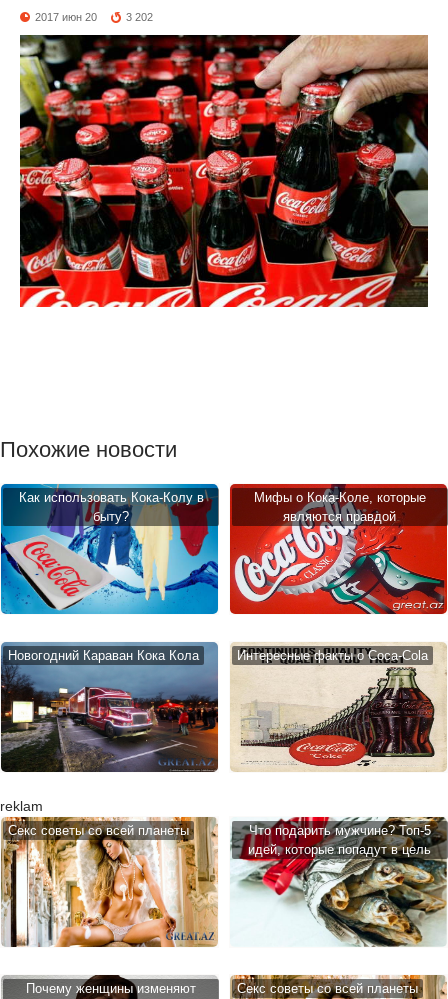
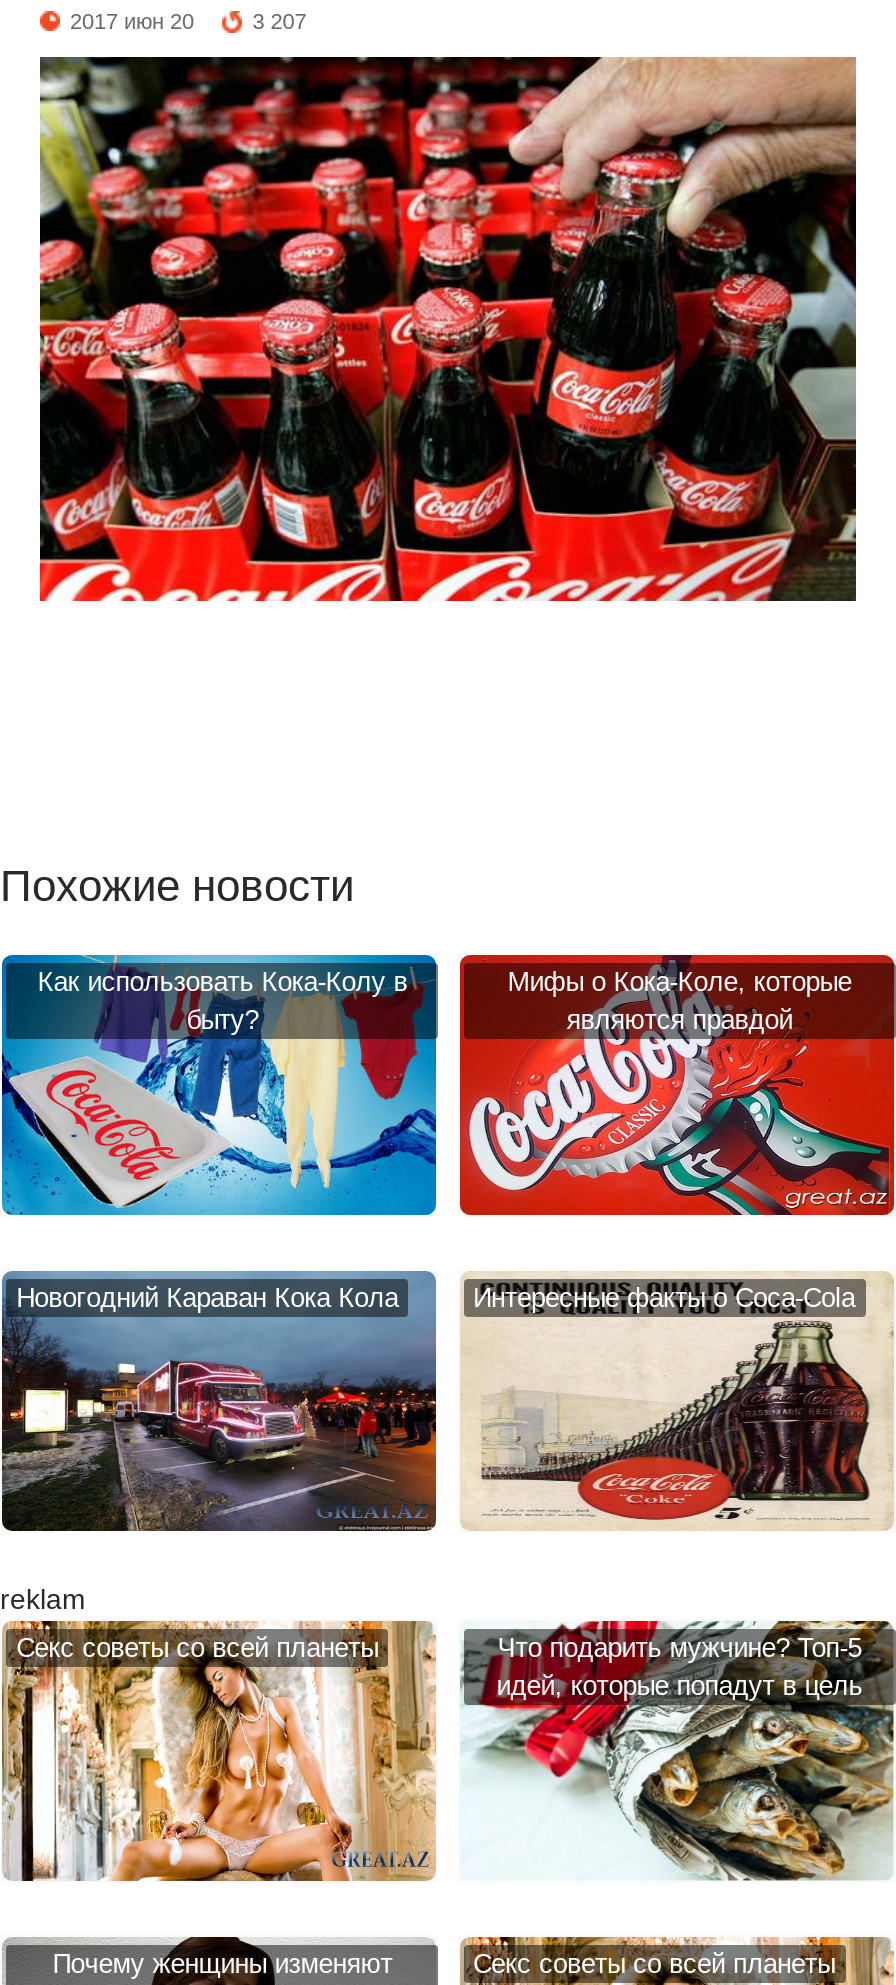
- 3 202
+ 3 207
